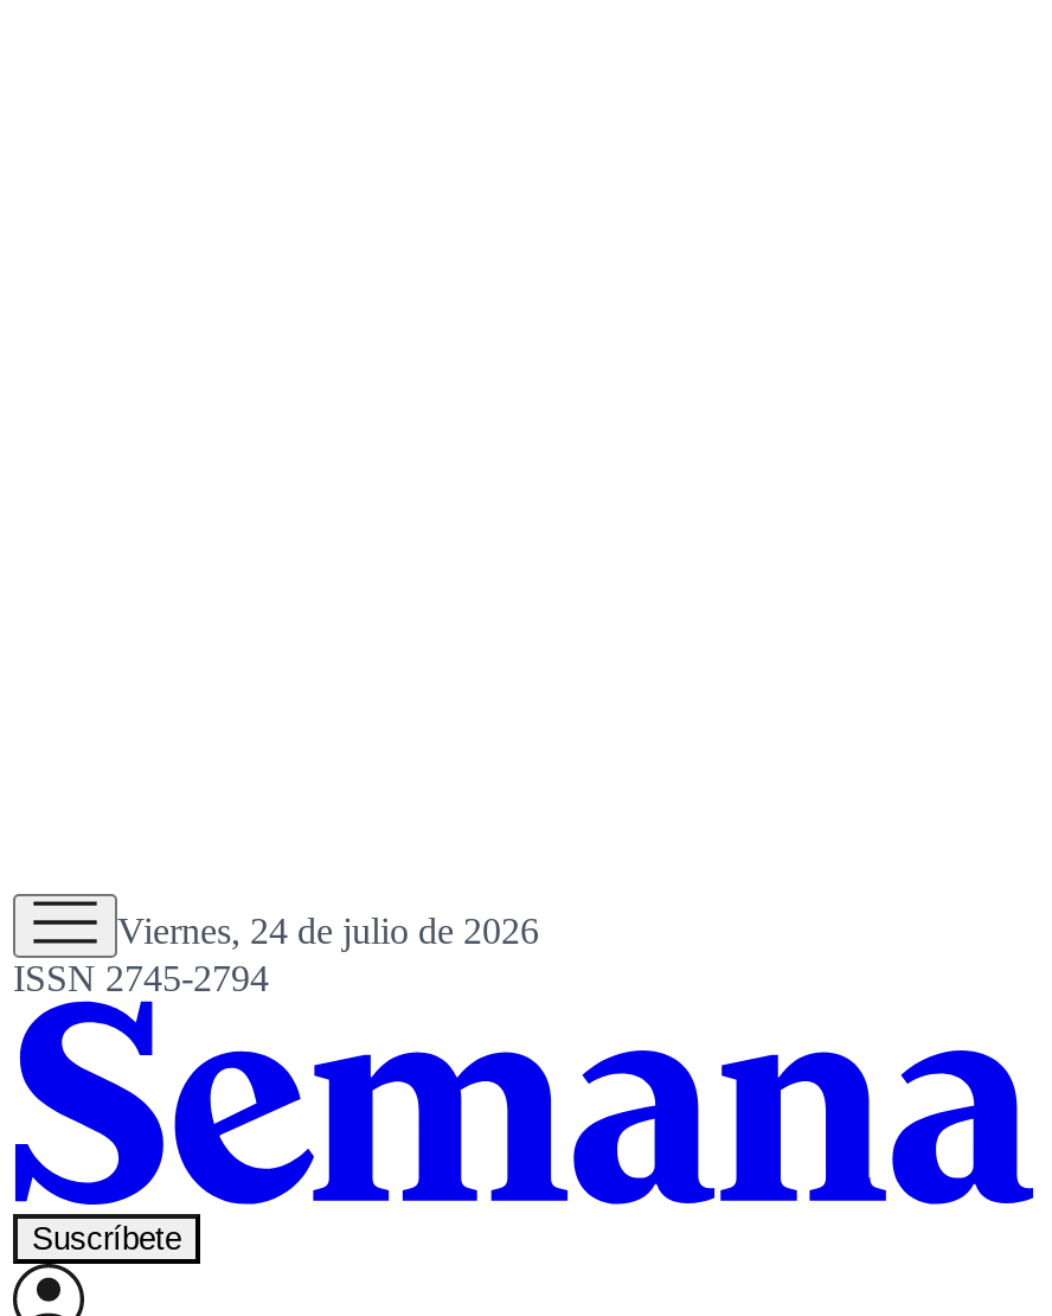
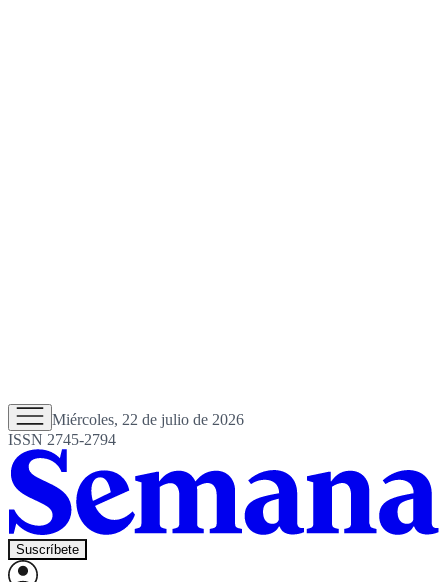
- Viernes, 24 de julio de 2026
+ Miércoles, 22 de julio de 2026
